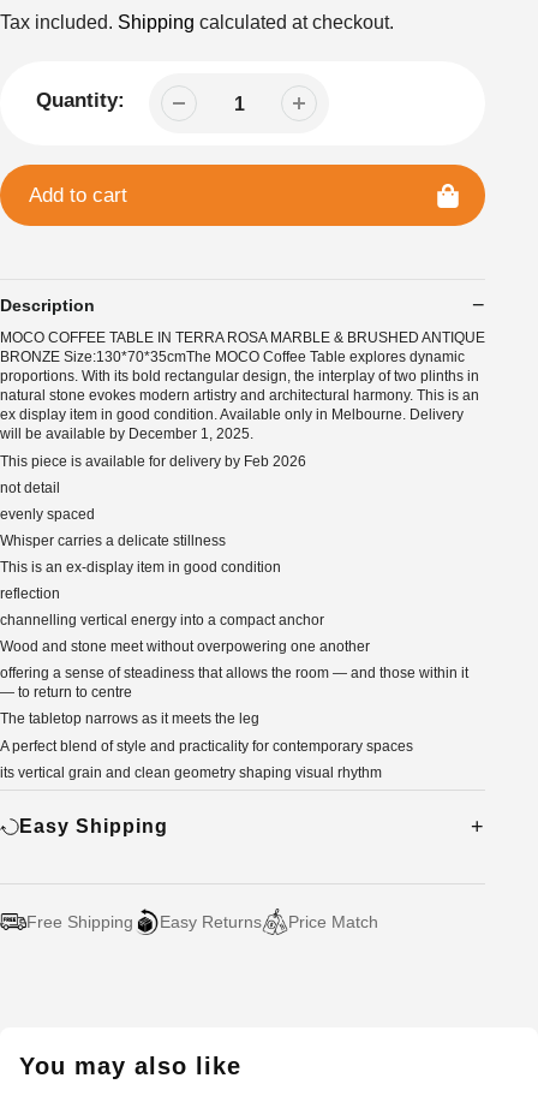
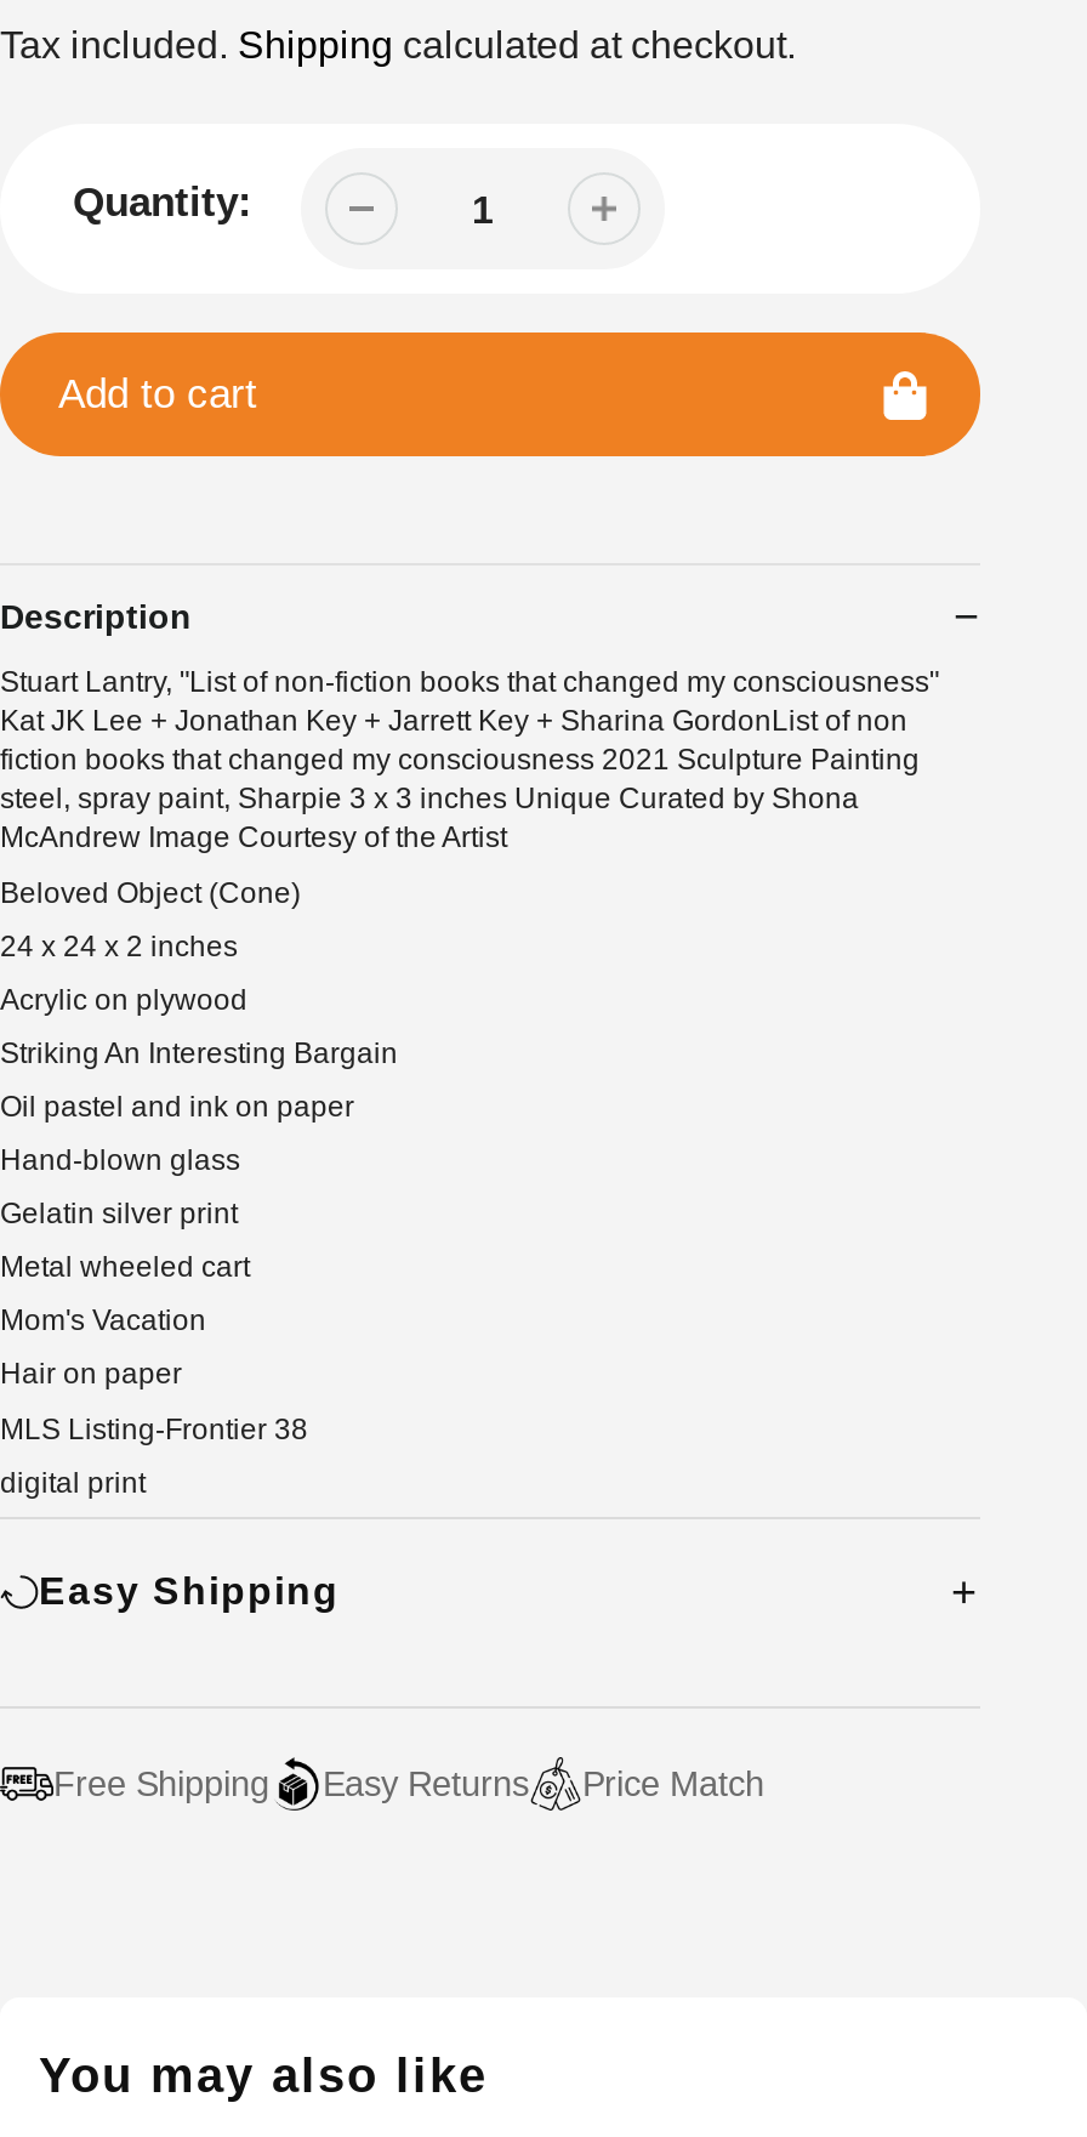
- MOCO COFFEE TABLE IN TERRA ROSA MARBLE & BRUSHED ANTIQUE
- BRONZE Size:130*70*35cmThe MOCO Coffee Table explores dynamic
- proportions. With its bold rectangular design, the interplay of two plinths in
- natural stone evokes modern artistry and architectural harmony. This is an
- ex display item in good condition. Available only in Melbourne. Delivery
- will be available by December 1, 2025.
+ Stuart Lantry, "List of non-fiction books that changed my consciousness"
+ Kat JK Lee + Jonathan Key + Jarrett Key + Sharina GordonList of non
+ fiction books that changed my consciousness 2021 Sculpture Painting
+ steel, spray paint, Sharpie 3 x 3 inches Unique Curated by Shona
+ McAndrew Image Courtesy of the Artist

- This piece is available for delivery by Feb 2026
+ Beloved Object (Cone)

- not detail
+ 24 x 24 x 2 inches

- evenly spaced
+ Acrylic on plywood

- Whisper carries a delicate stillness
+ Striking An Interesting Bargain

- This is an ex-display item in good condition
+ Oil pastel and ink on paper

- reflection
+ Hand-blown glass

- channelling vertical energy into a compact anchor
+ Gelatin silver print

- Wood and stone meet without overpowering one another
+ Metal wheeled cart

- offering a sense of steadiness that allows the room — and those within it
- — to return to centre
+ Mom's Vacation

- The tabletop narrows as it meets the leg
+ Hair on paper

- A perfect blend of style and practicality for contemporary spaces
+ MLS Listing-Frontier 38

- its vertical grain and clean geometry shaping visual rhythm
+ digital print
